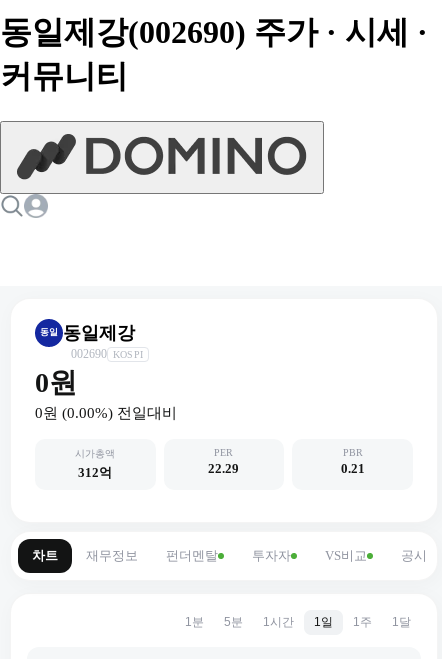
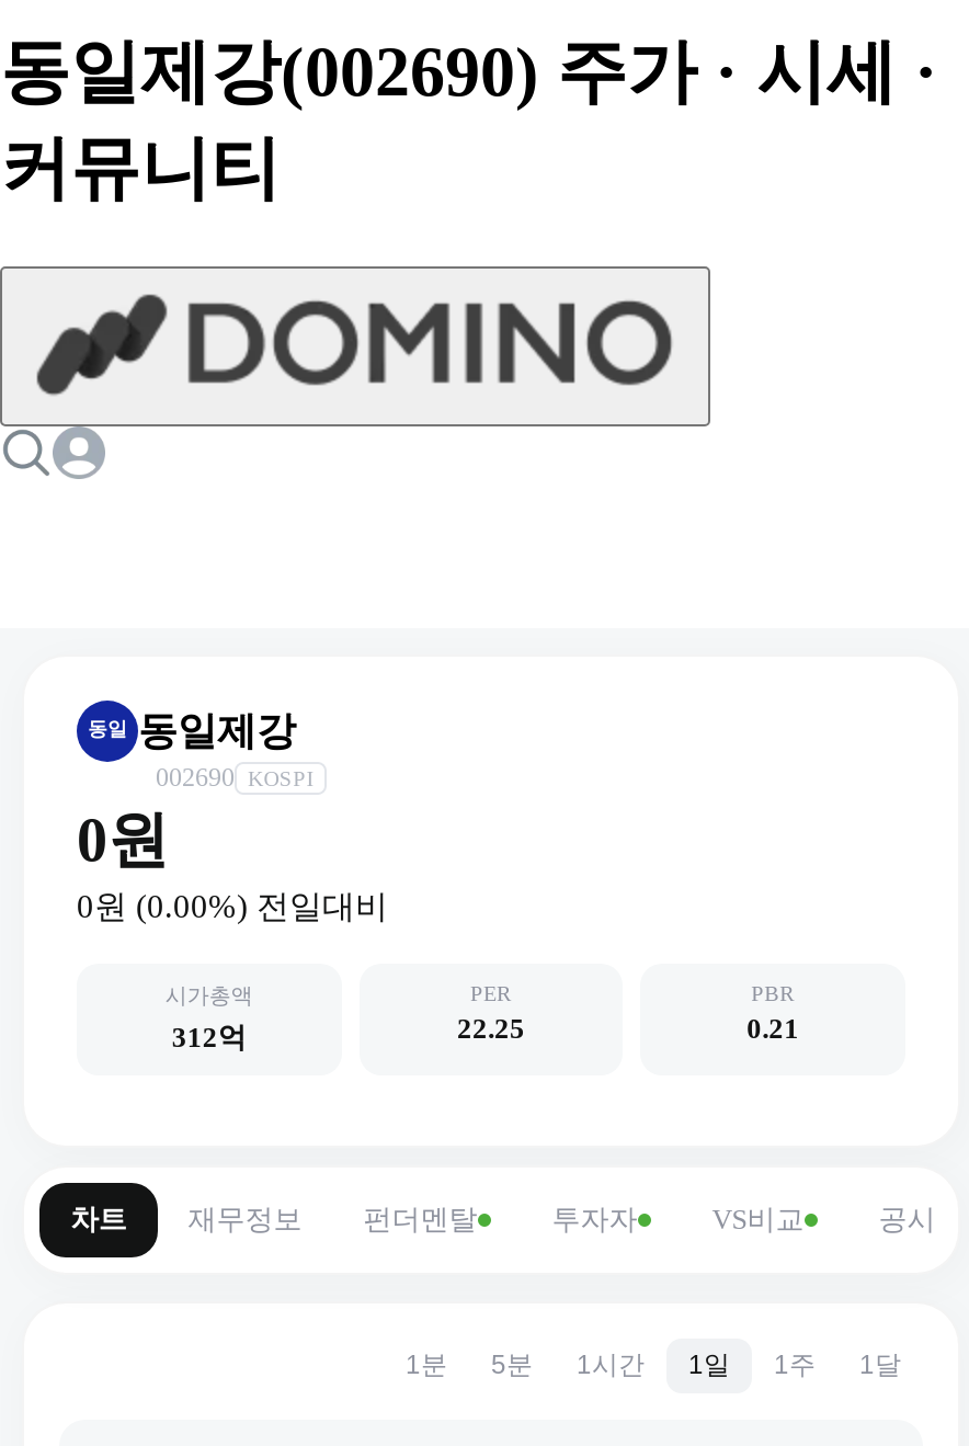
- 22.29
+ 22.25
